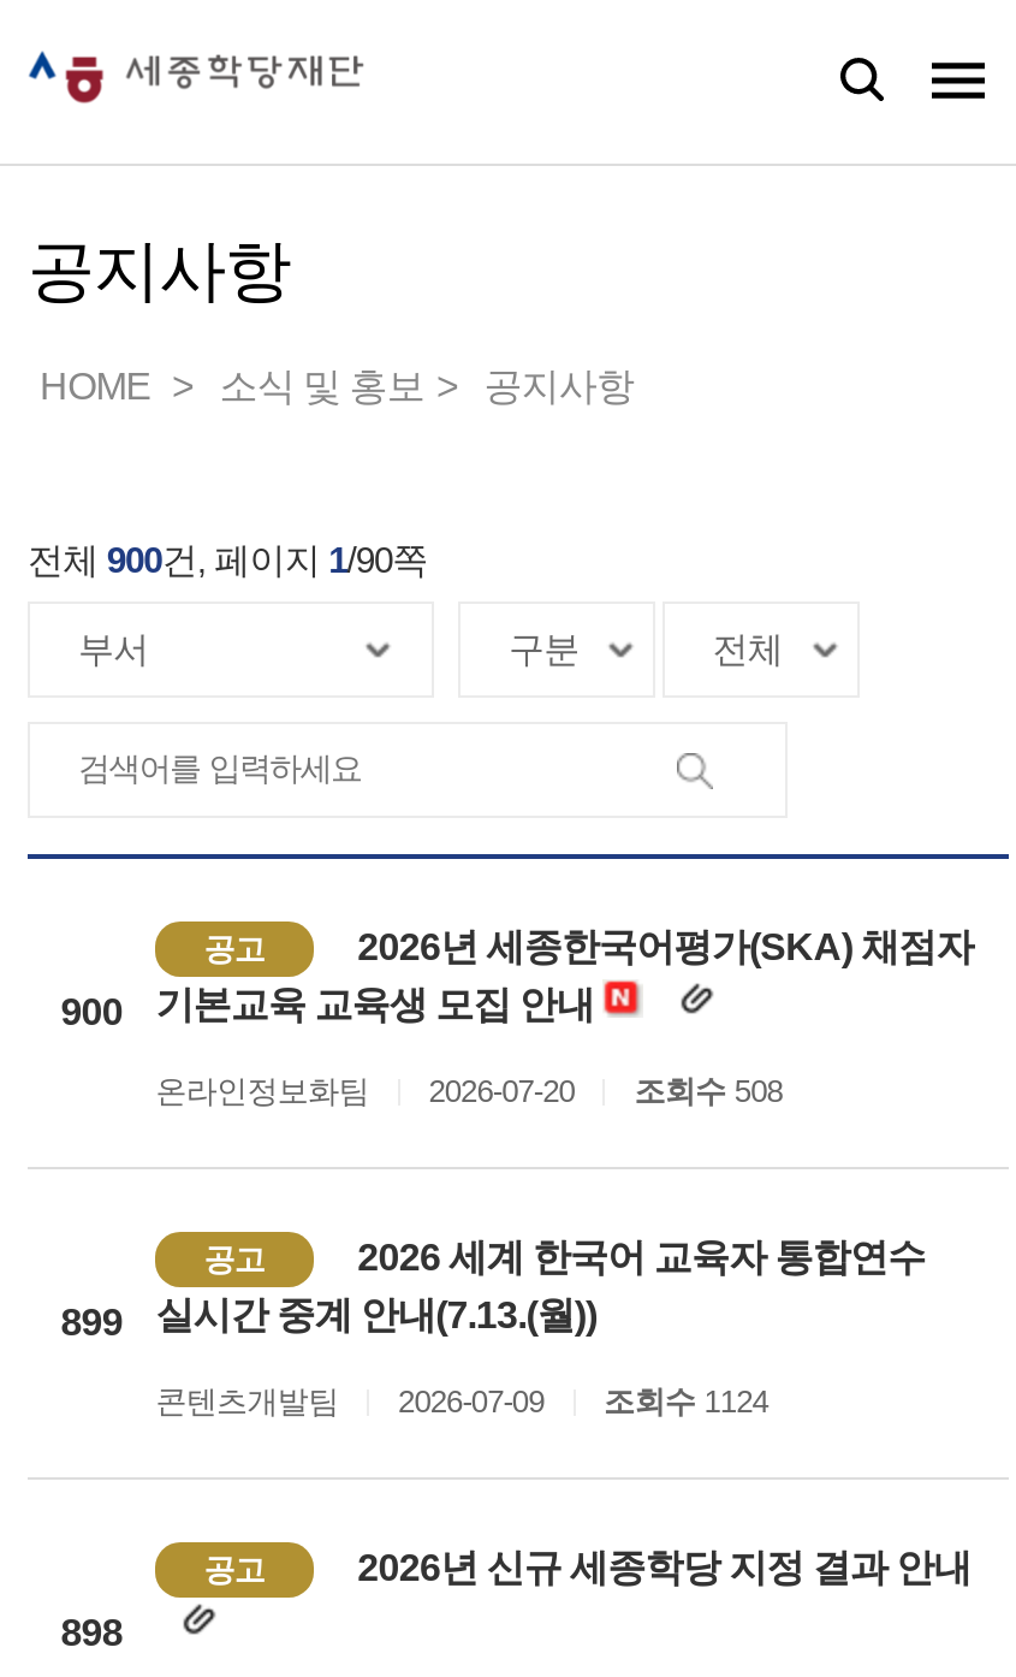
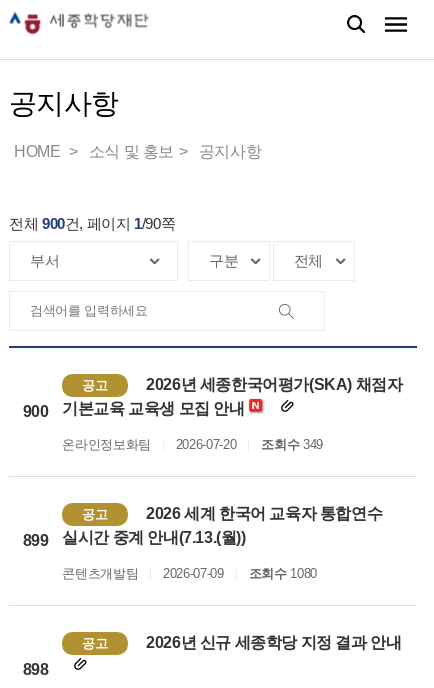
- 온라인정보화팀 2026-07-20 조회수 508
+ 온라인정보화팀 2026-07-20 조회수 349

- 콘텐츠개발팀 2026-07-09 조회수 1124
+ 콘텐츠개발팀 2026-07-09 조회수 1080
